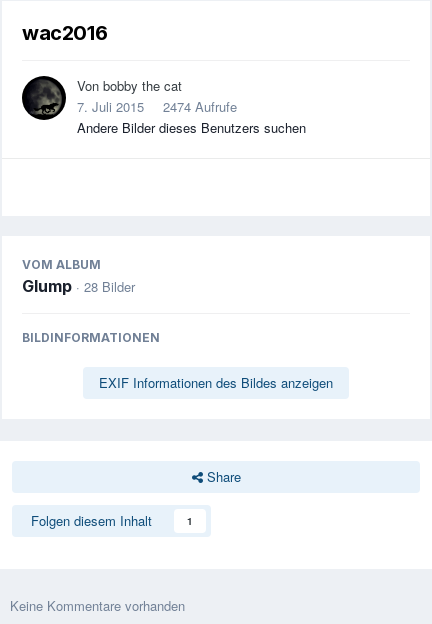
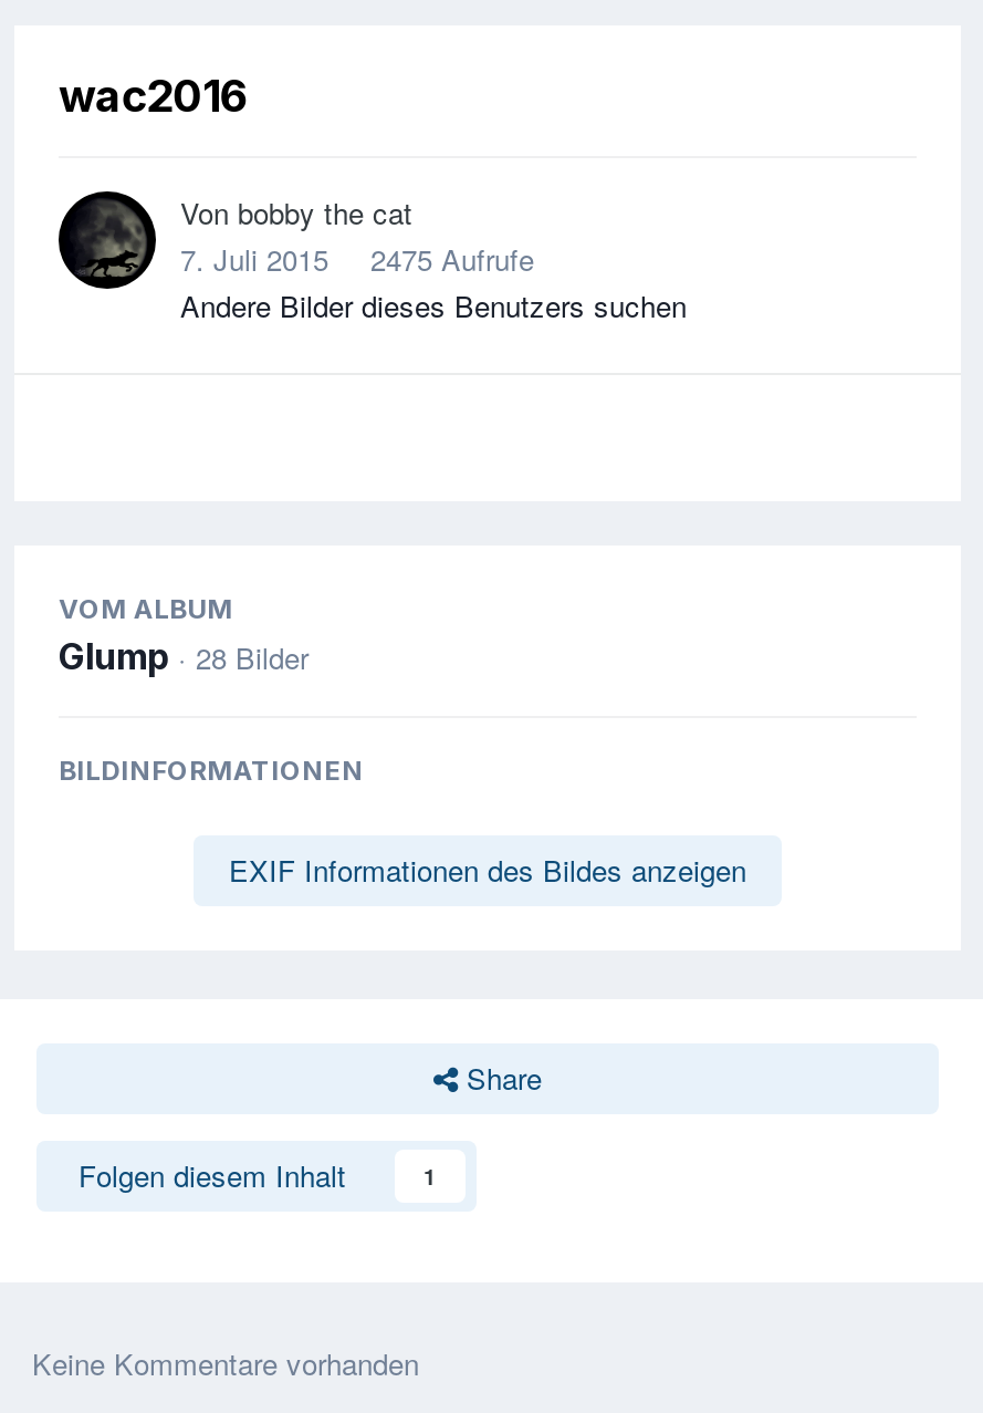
- 7. Juli 2015 2474 Aufrufe
+ 7. Juli 2015 2475 Aufrufe
